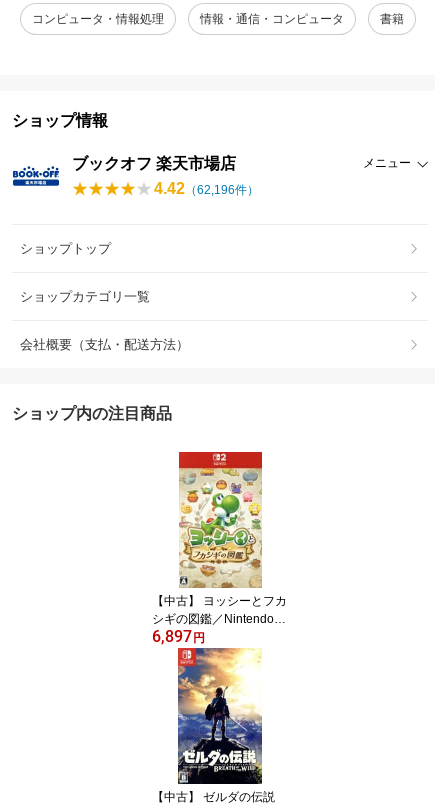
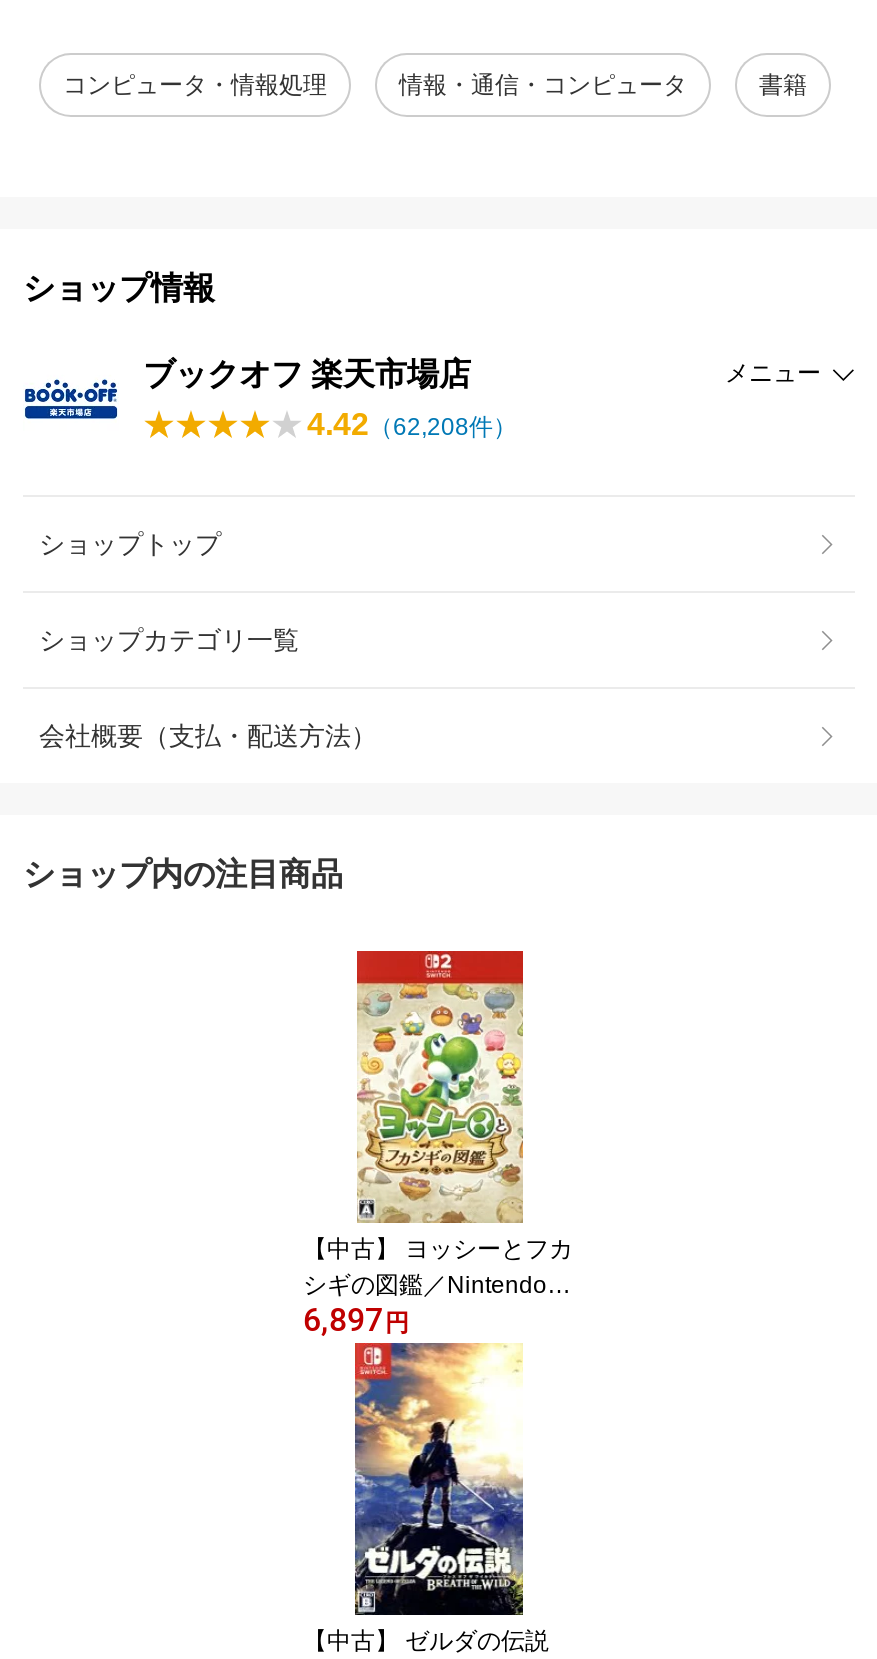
- 4.42（62,196件）
+ 4.42（62,208件）
